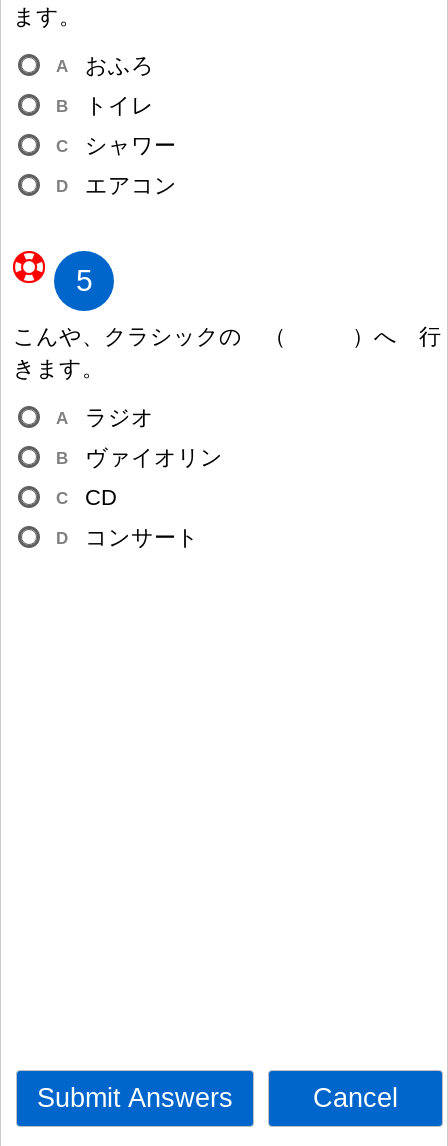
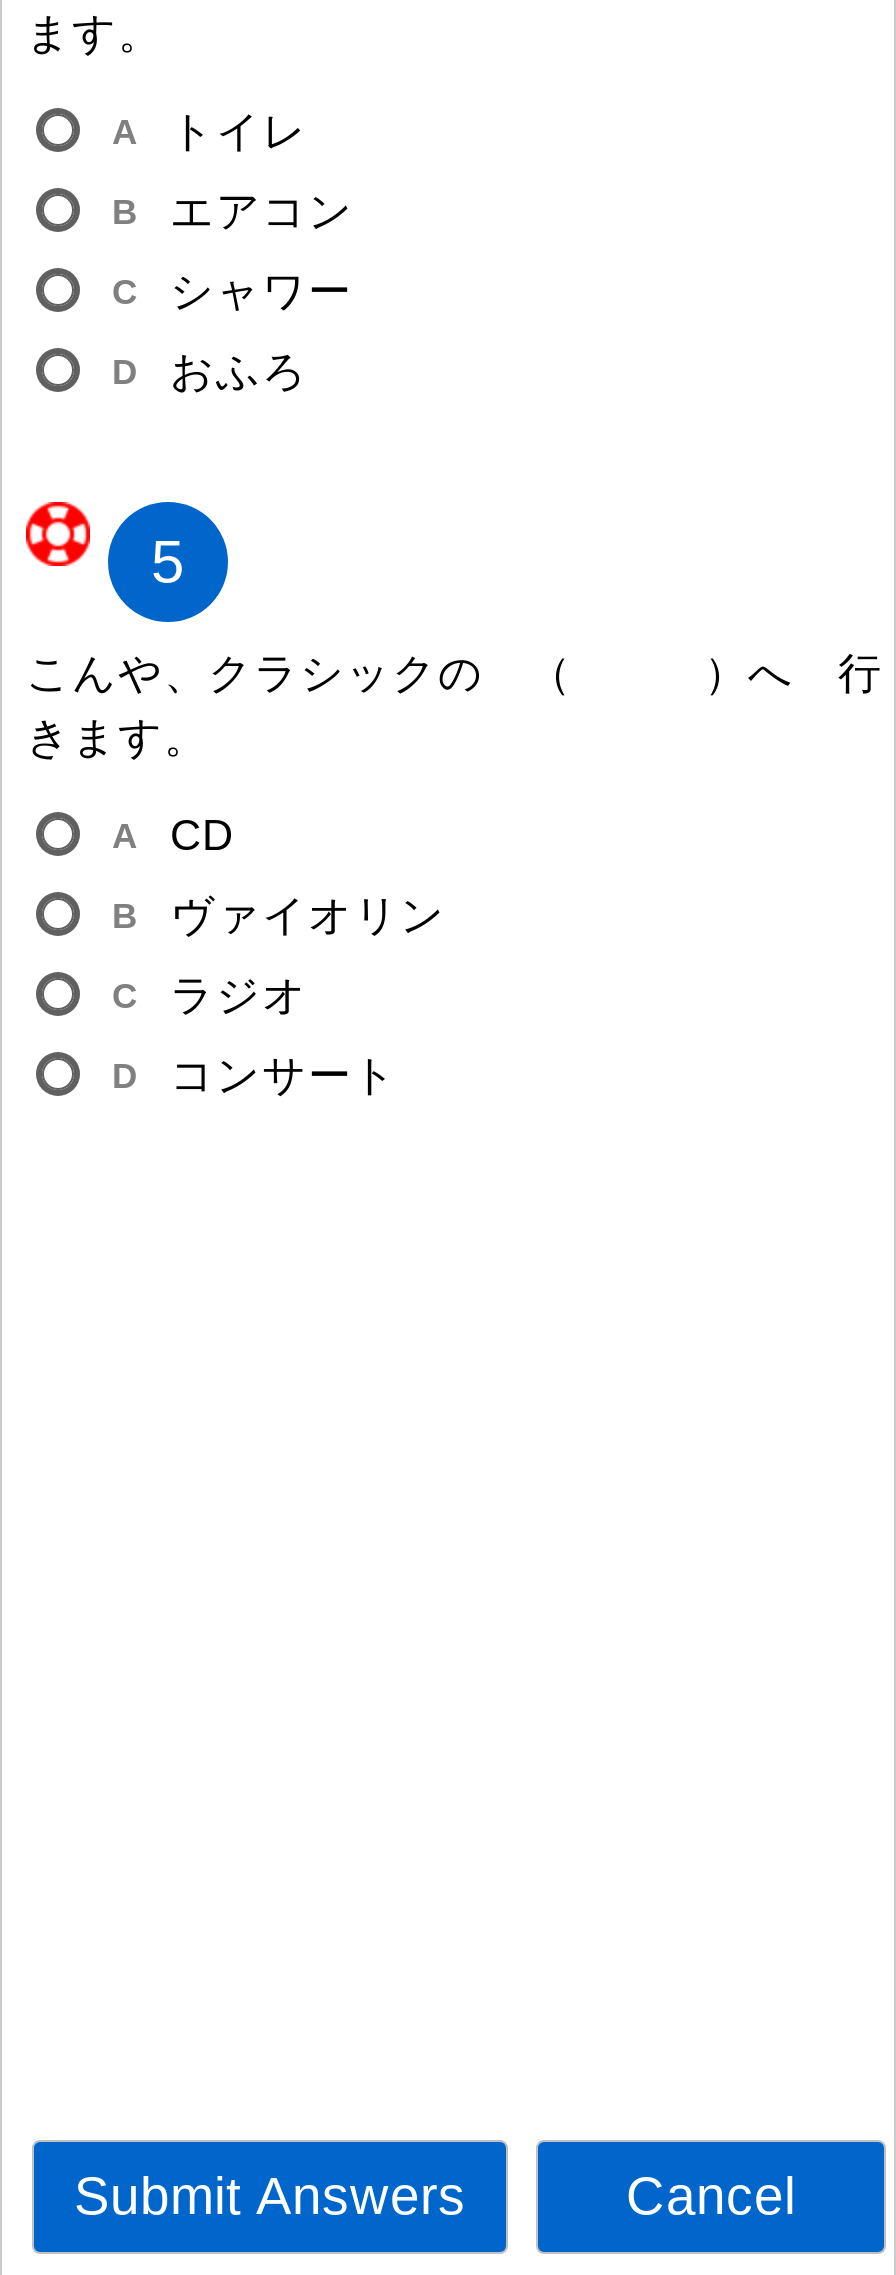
moved down: おふろ

moved up: トイレ

moved up: エアコン

moved down: ラジオ

moved up: CD
